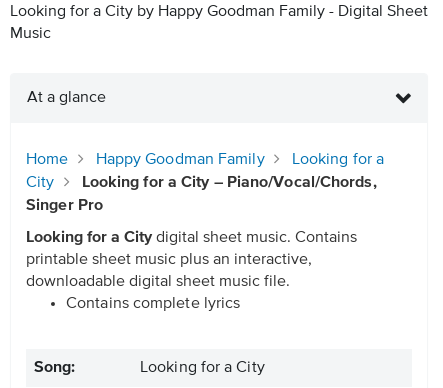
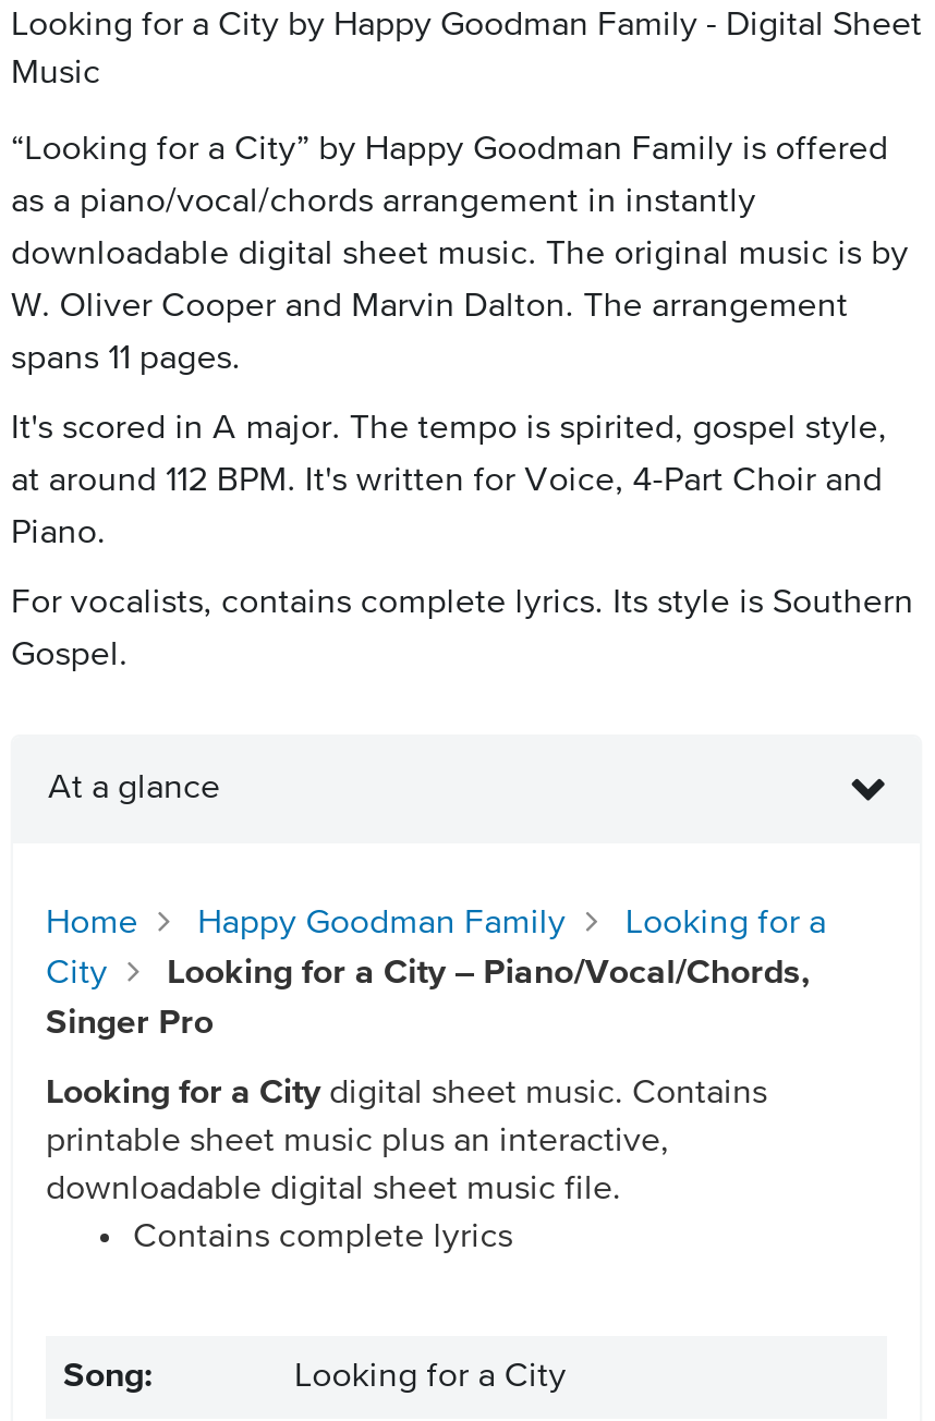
+ “Looking for a City” by Happy Goodman Family is offered
+ as a piano/vocal/chords arrangement in instantly
+ downloadable digital sheet music. The original music is by
+ W. Oliver Cooper and Marvin Dalton. The arrangement
+ spans 11 pages.
+ It's scored in A major. The tempo is spirited, gospel style,
+ at around 112 BPM. It's written for Voice, 4-Part Choir and
+ Piano.
+ For vocalists, contains complete lyrics. Its style is Southern
+ Gospel.
